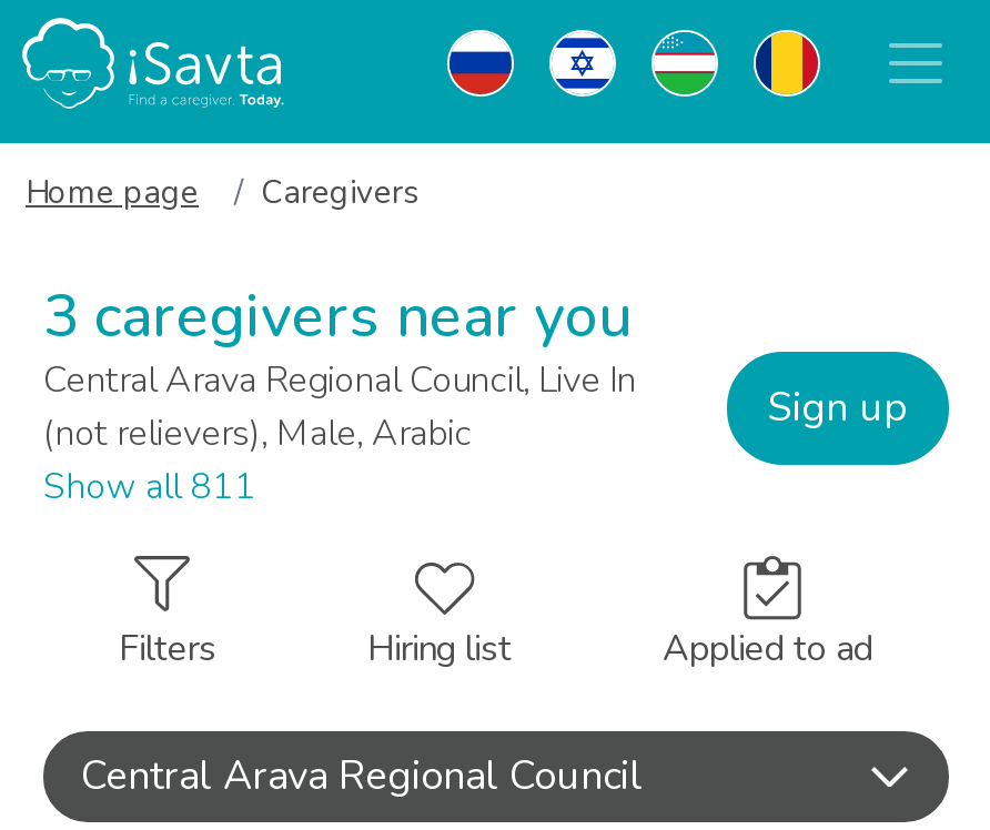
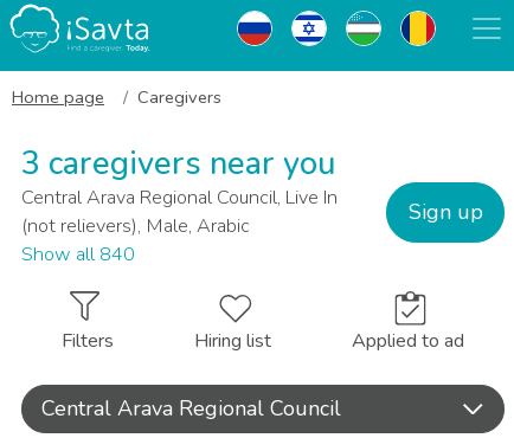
- Show all 811
+ Show all 840
